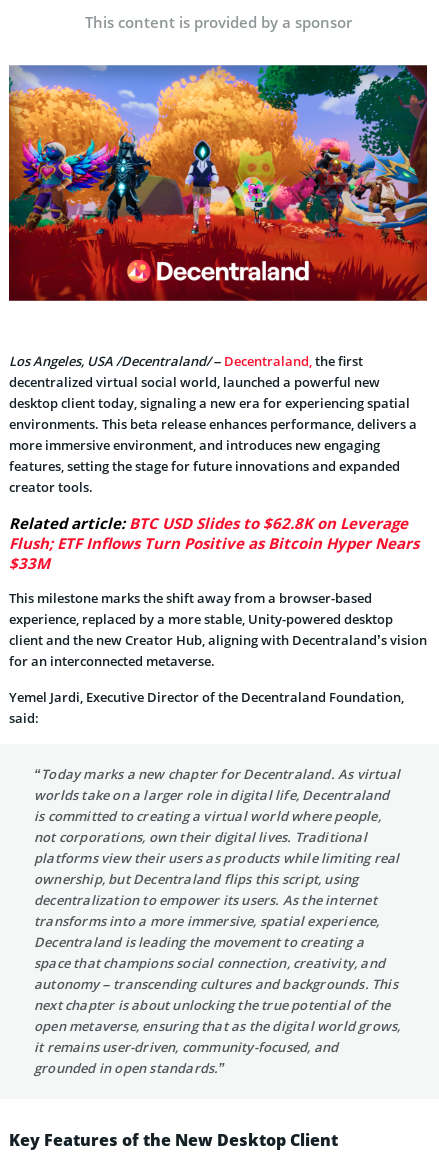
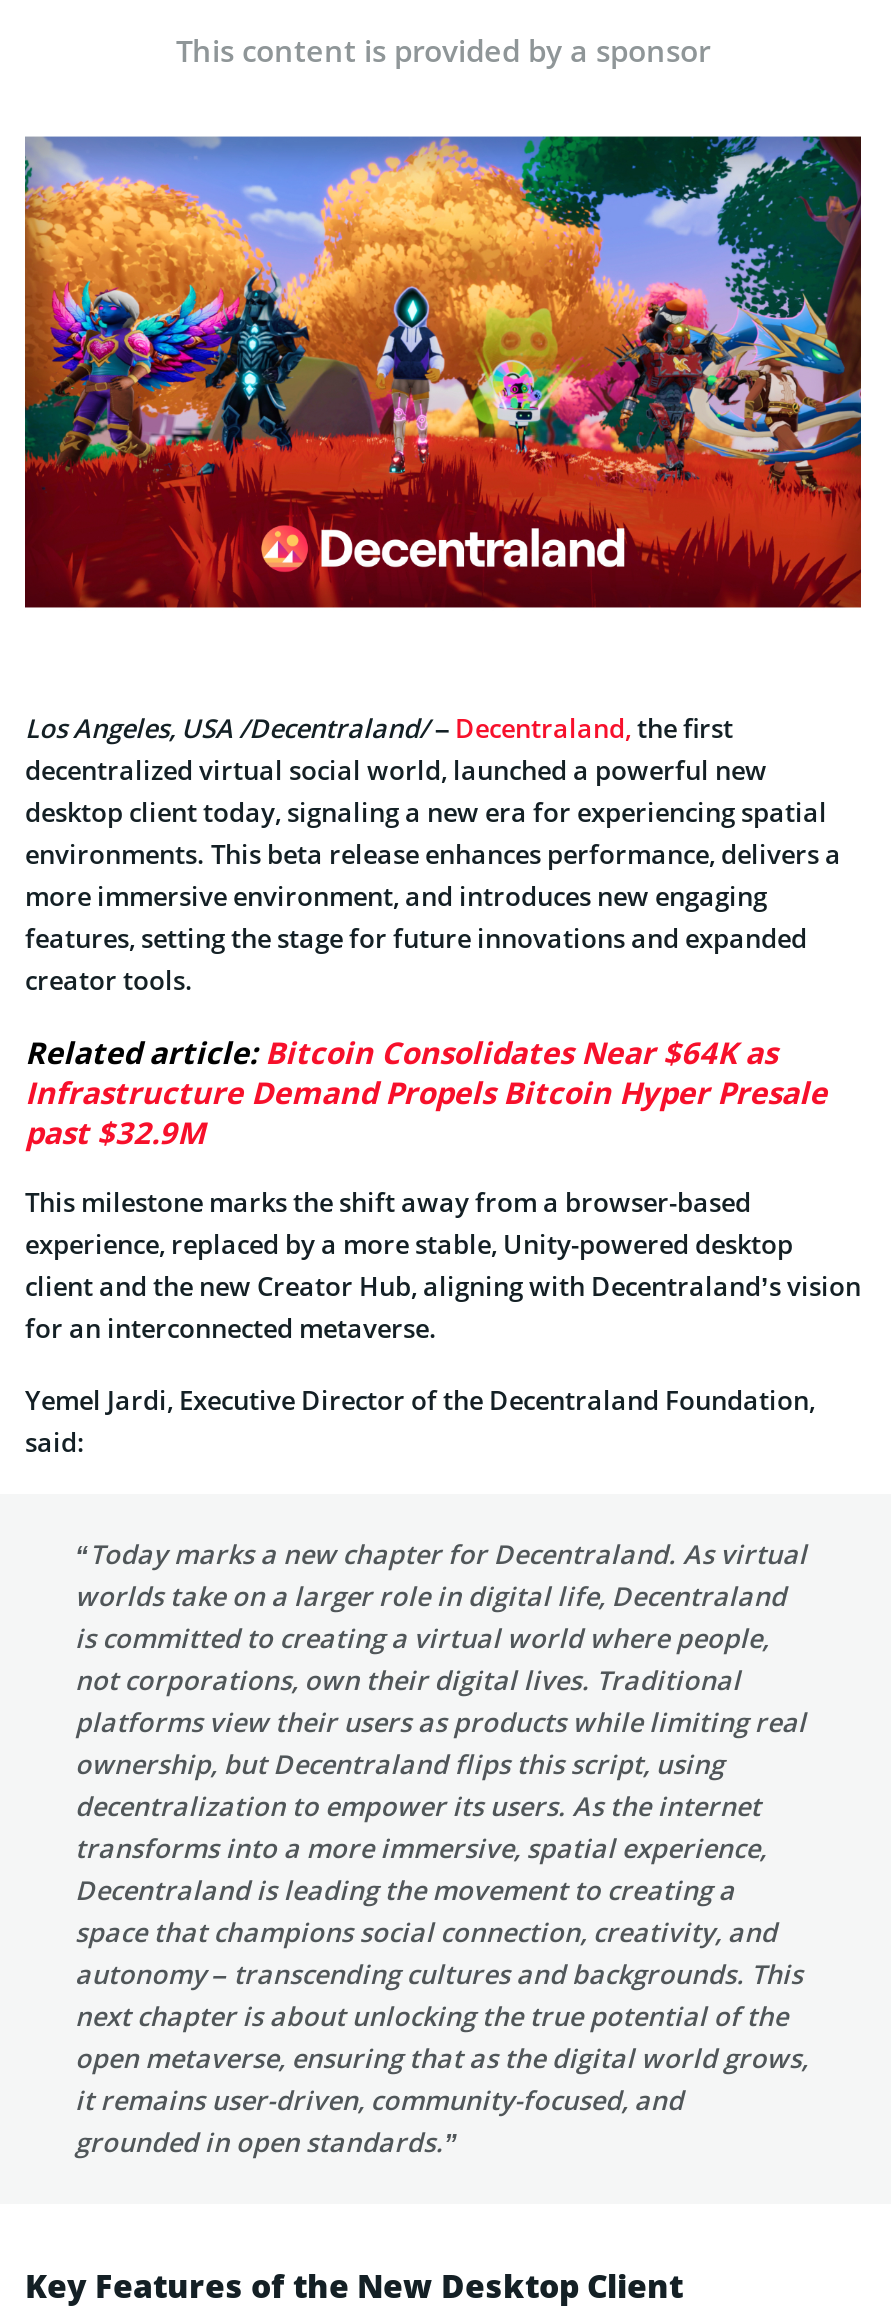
- Related article: BTC USD Slides to $62.8K on Leverage
- Flush; ETF Inflows Turn Positive as Bitcoin Hyper Nears
- $33M
+ Related article: Bitcoin Consolidates Near $64K as
+ Infrastructure Demand Propels Bitcoin Hyper Presale
+ past $32.9M
